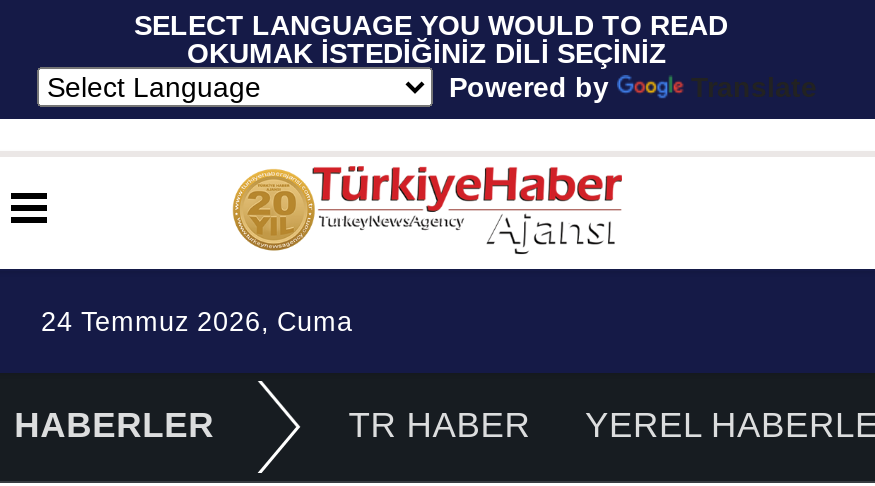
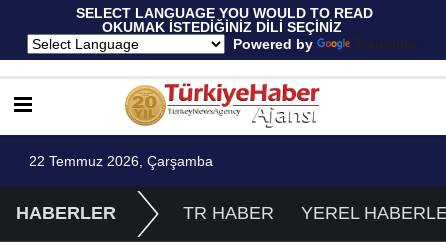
- 24 Temmuz 2026, Cuma
+ 22 Temmuz 2026, Çarşamba
